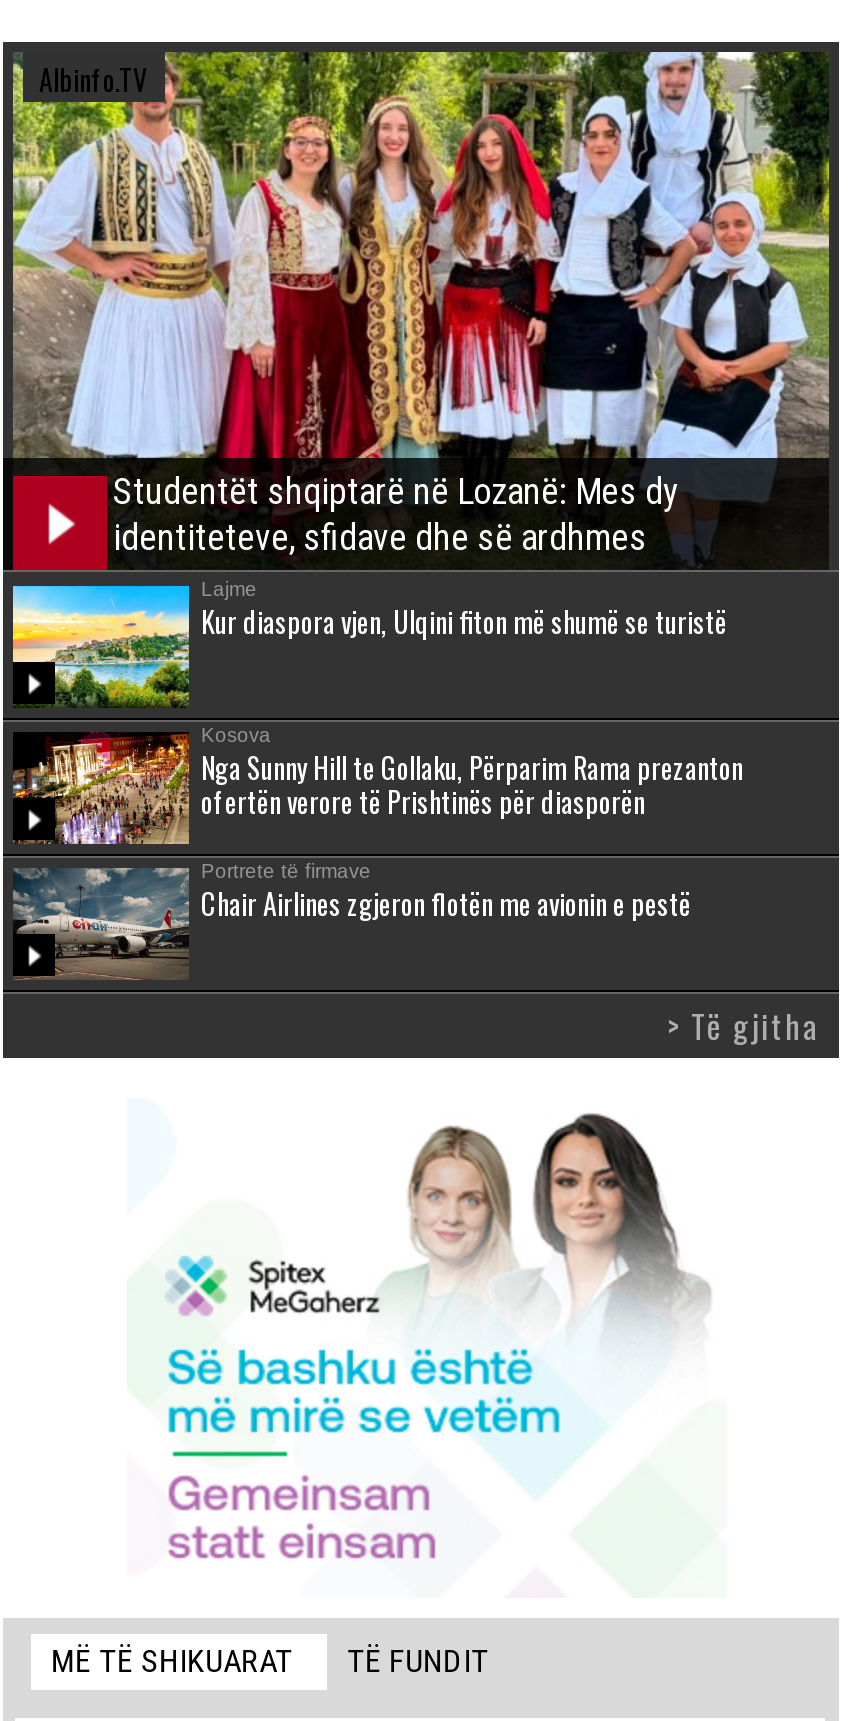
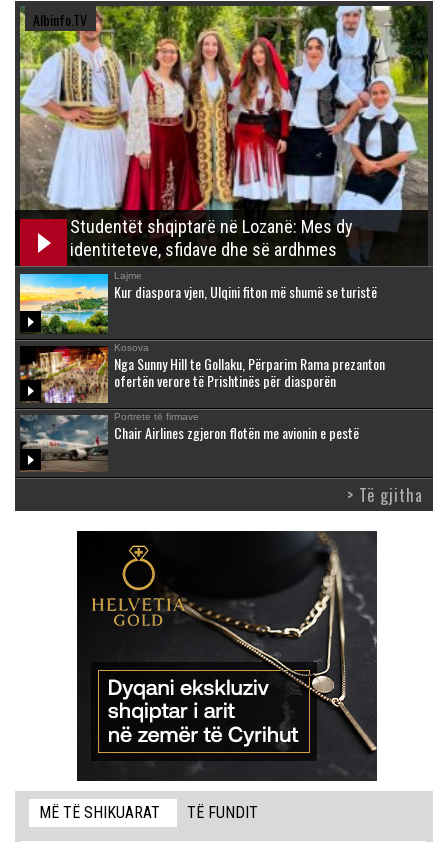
- [image]
+ [image]
